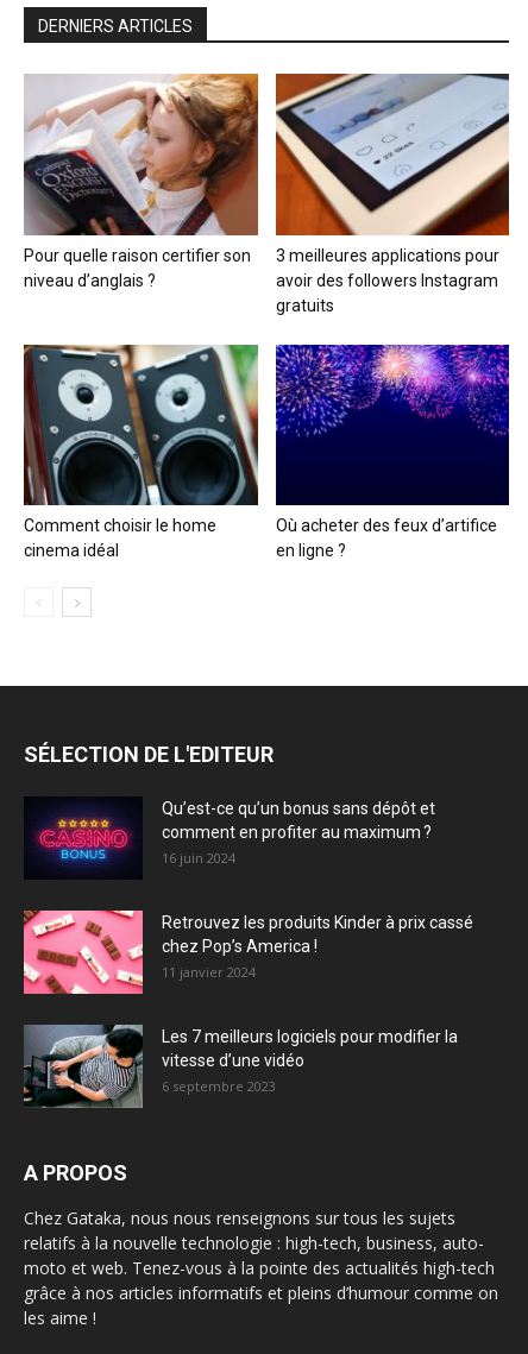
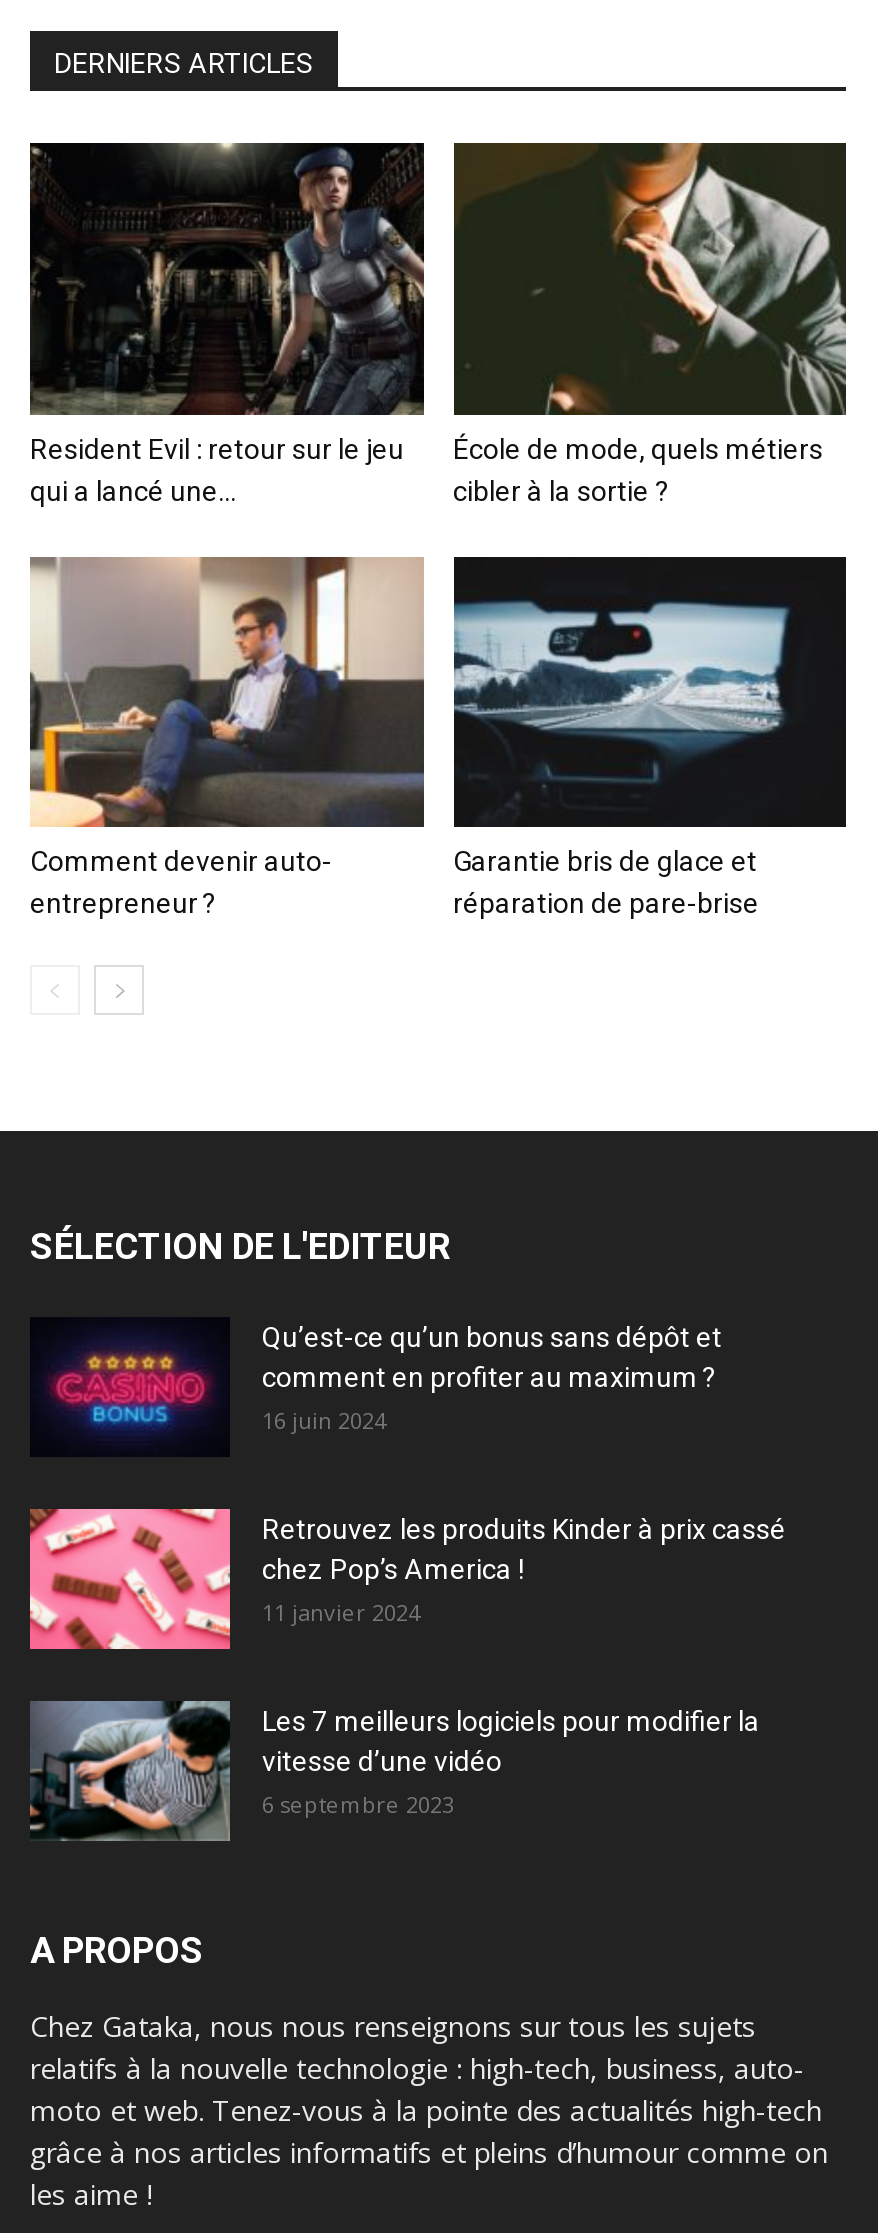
- [image]
- Pour quelle raison certifier son
- niveau d’anglais ?
+ [image]
+ Resident Evil : retour sur le jeu
+ qui a lancé une...

- [image]
- 3 meilleures applications pour
- avoir des followers Instagram
- gratuits
+ [image]
+ École de mode, quels métiers
+ cibler à la sortie ?

- [image]
- Comment choisir le home
- cinema idéal
+ [image]
+ Comment devenir auto-
+ entrepreneur ?

- [image]
- Où acheter des feux d’artifice
- en ligne ?
+ [image]
+ Garantie bris de glace et
+ réparation de pare-brise
